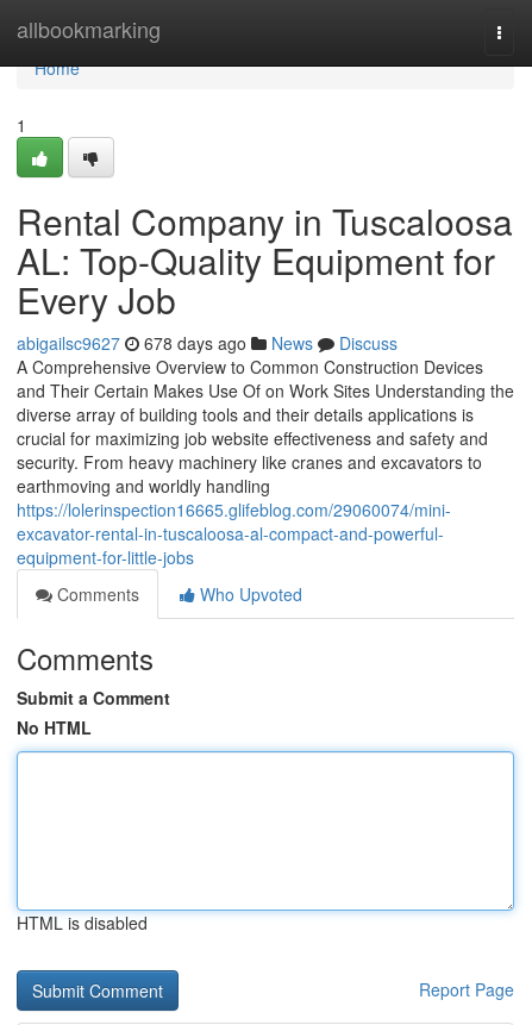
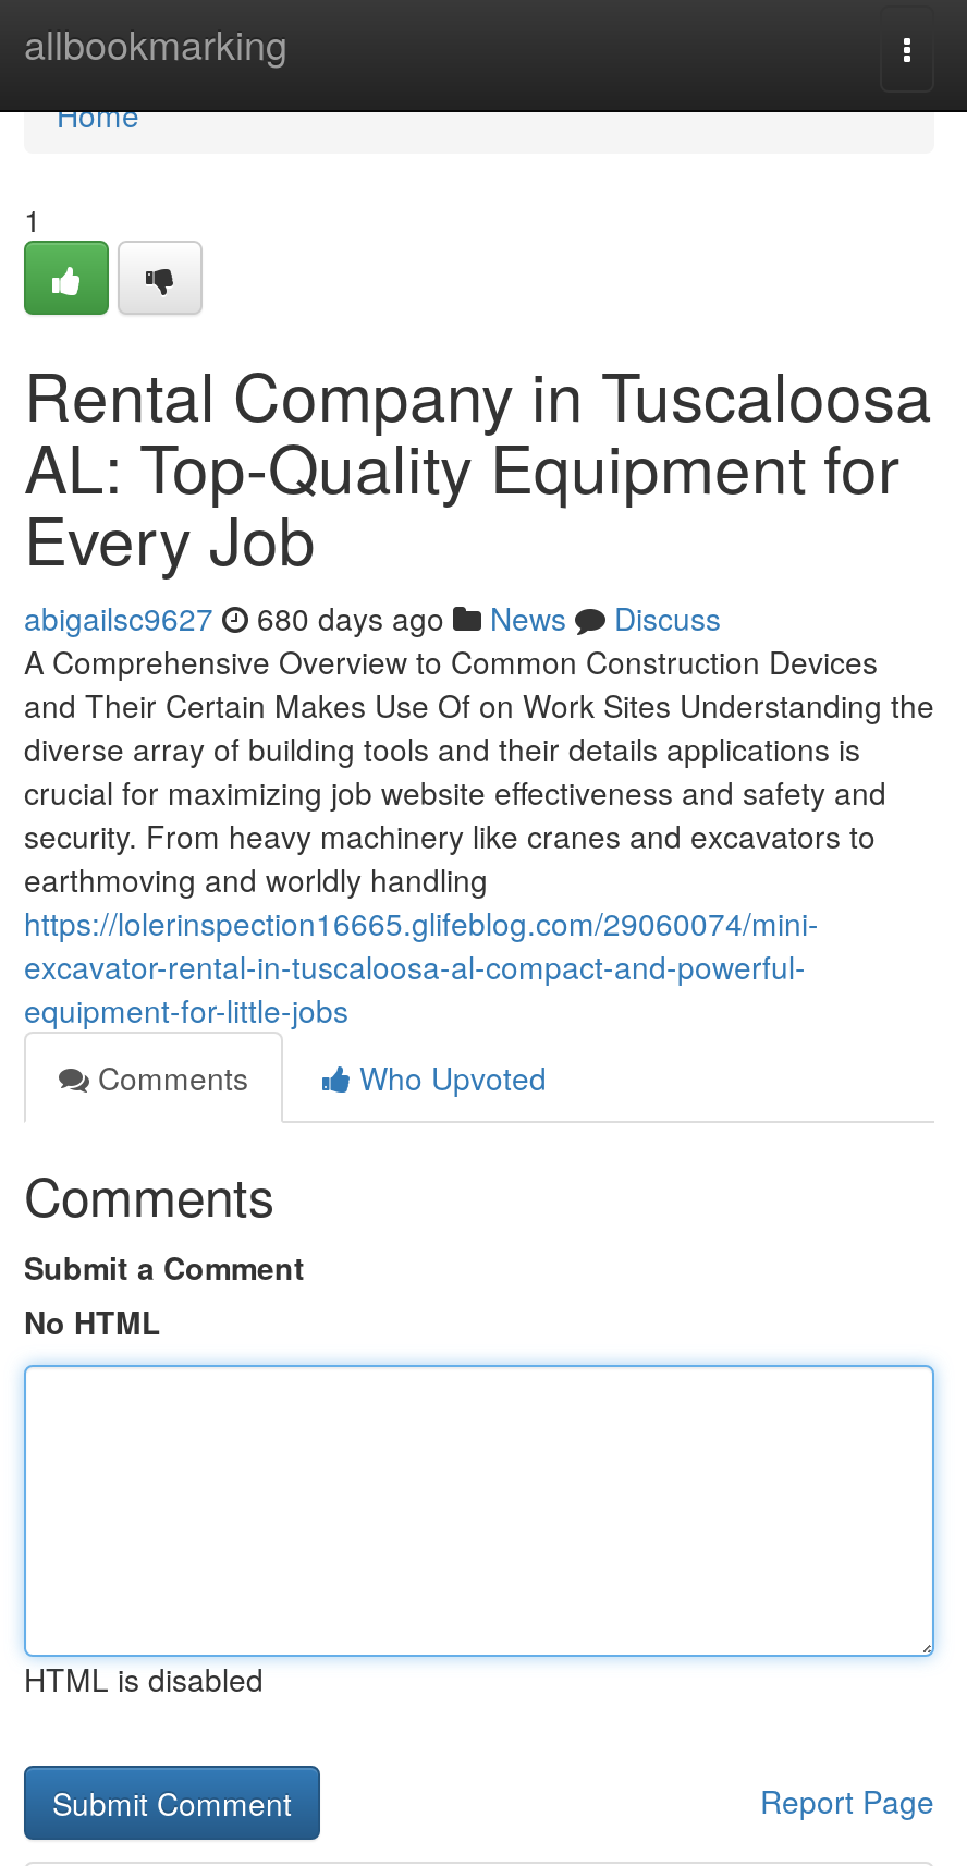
- abigailsc9627 678 days ago News Discuss
+ abigailsc9627 680 days ago News Discuss
